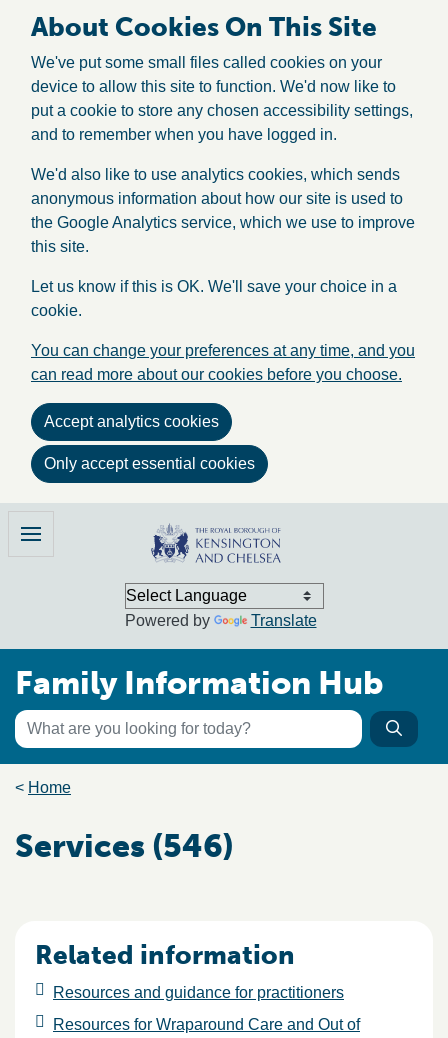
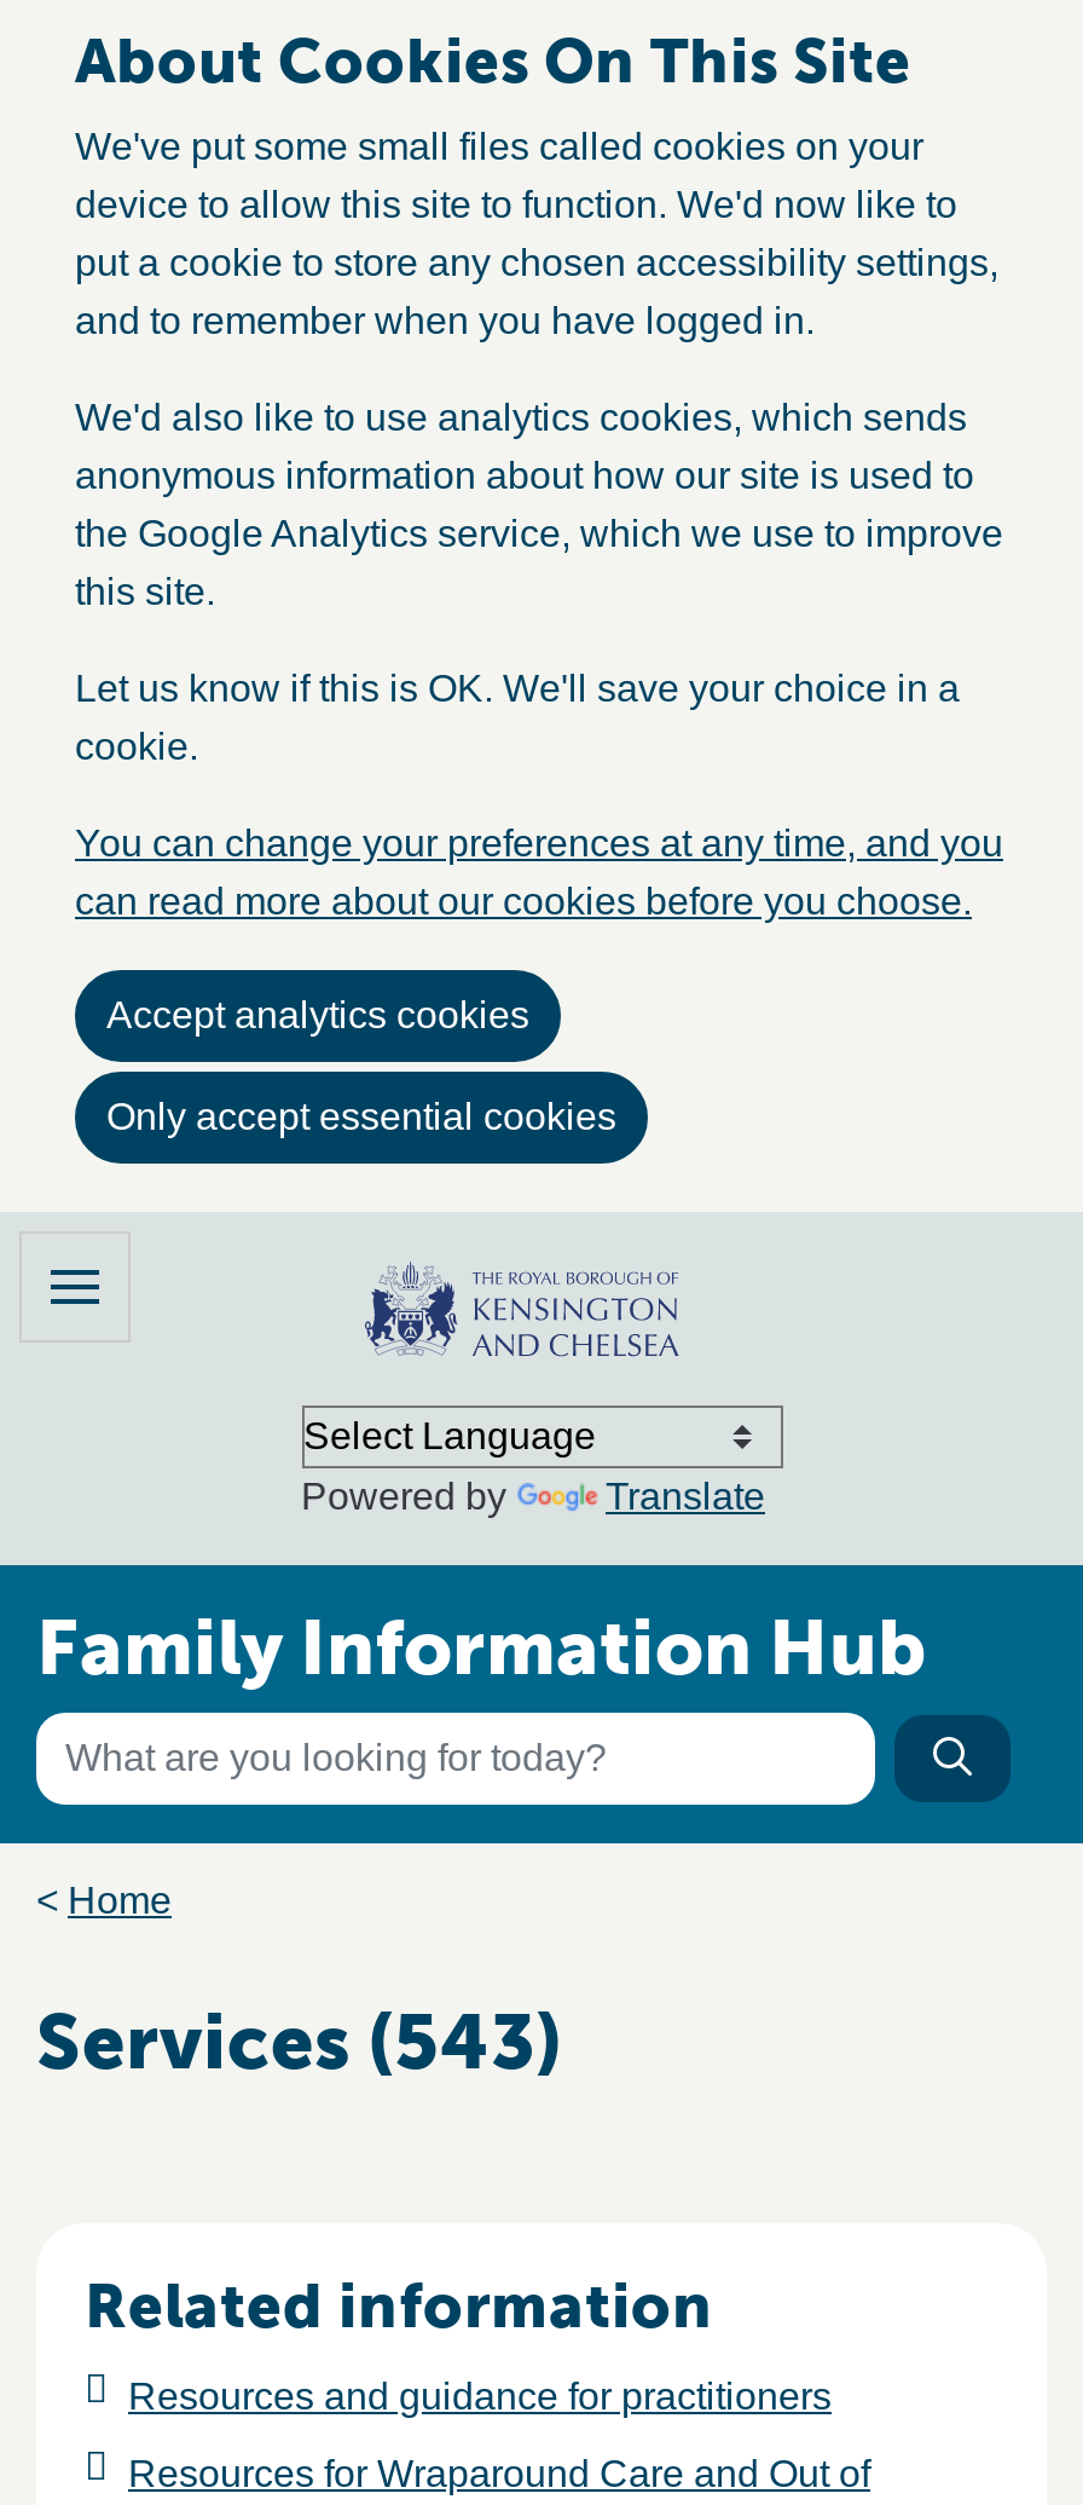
- Services (546)
+ Services (543)
